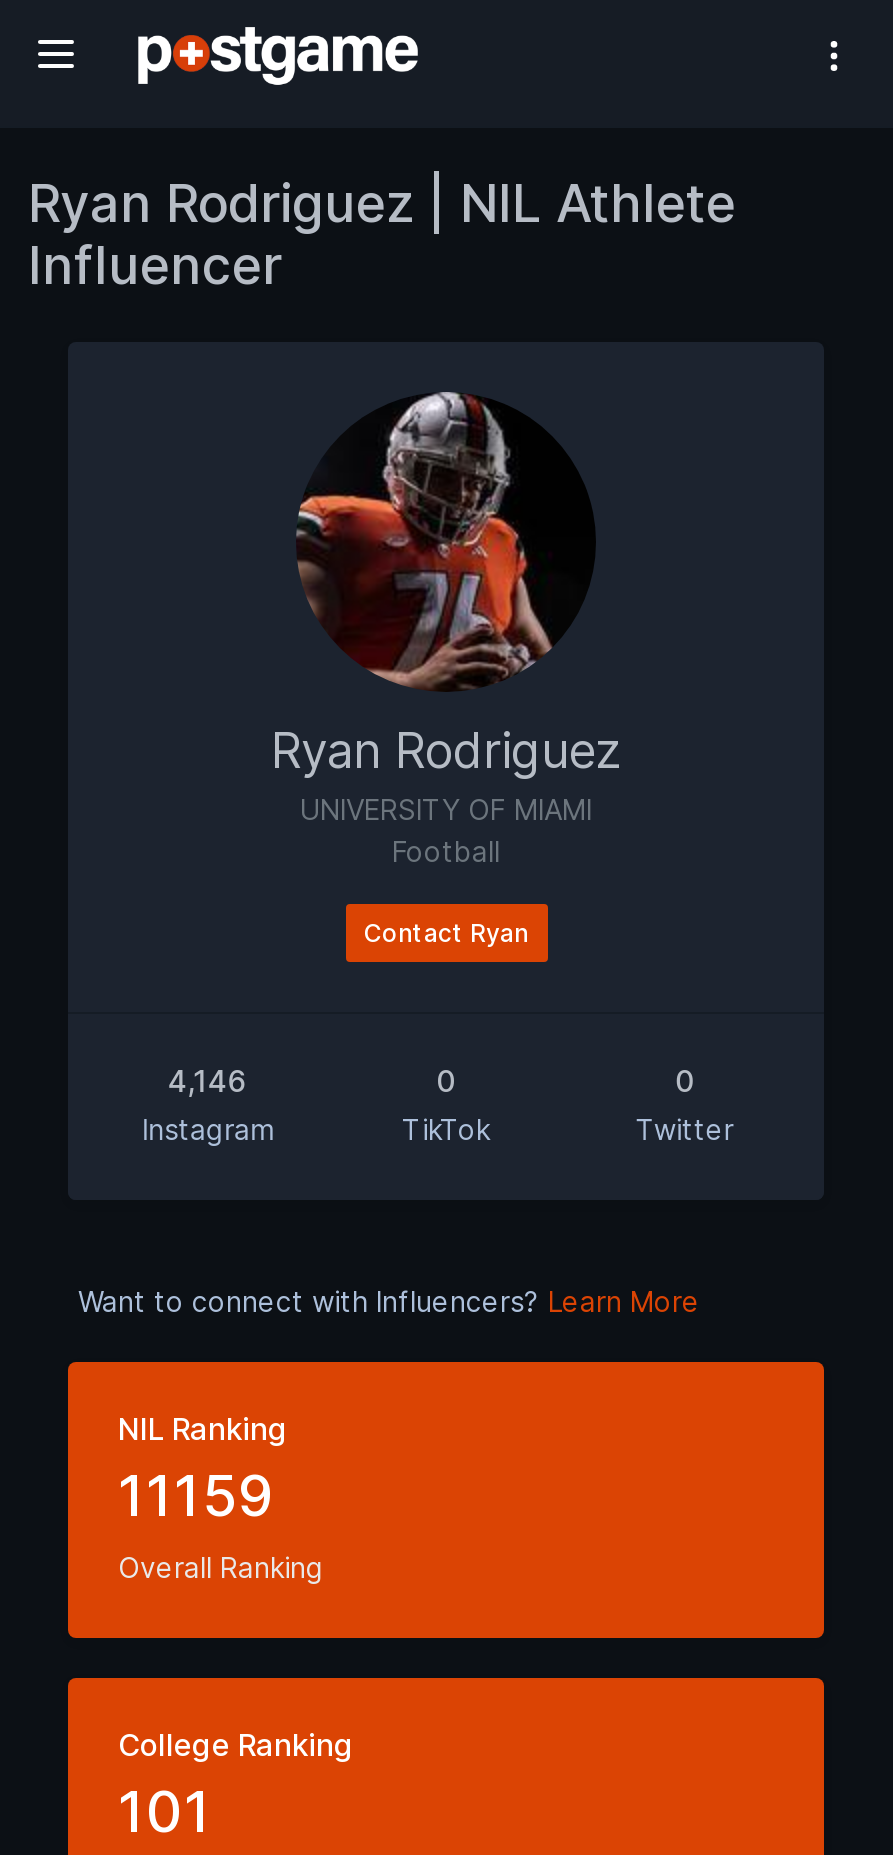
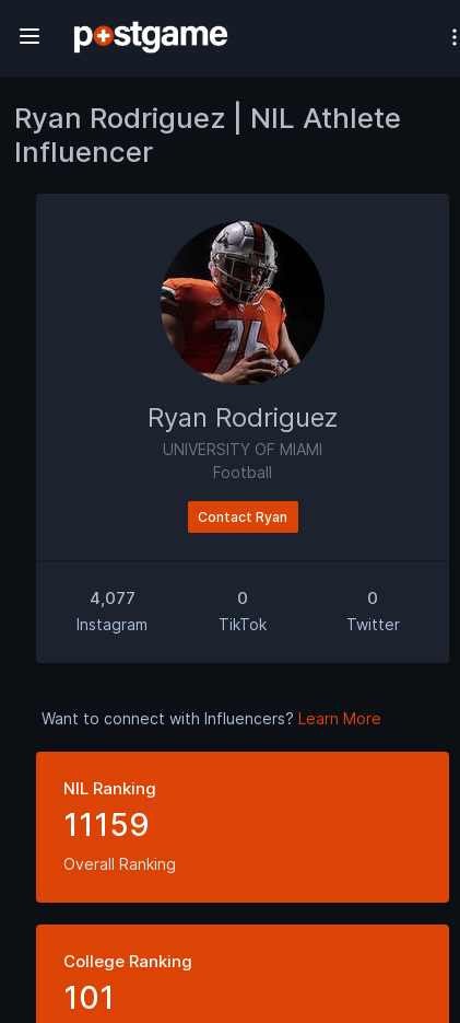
- 4,146
+ 4,077
